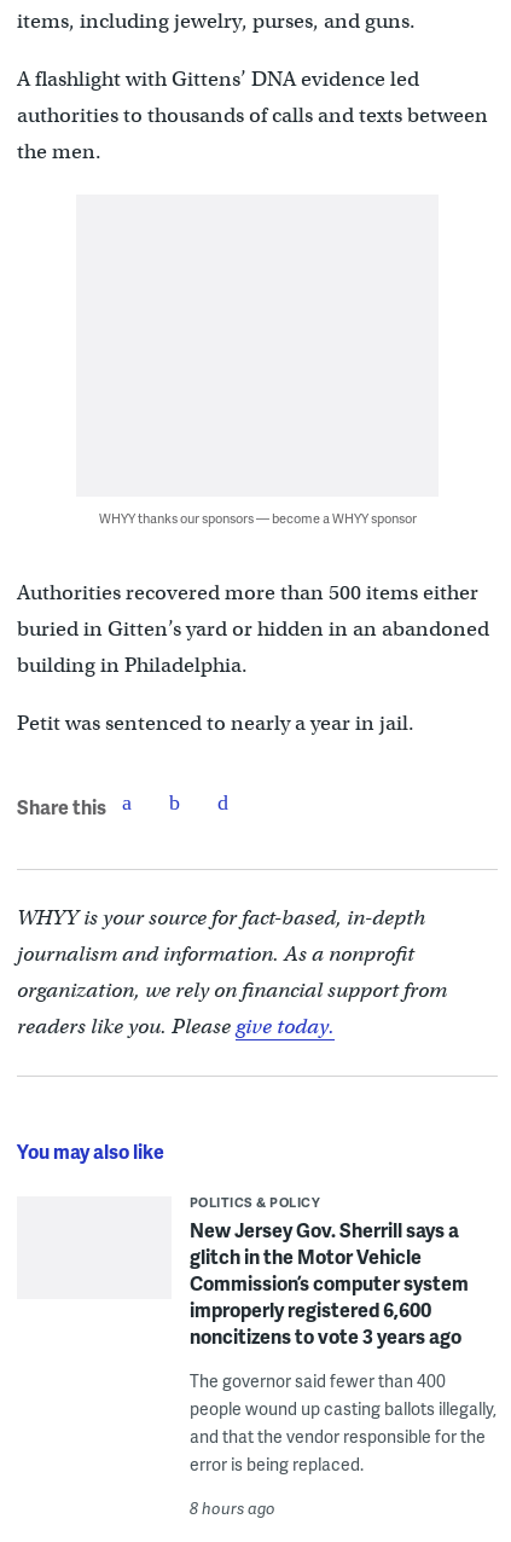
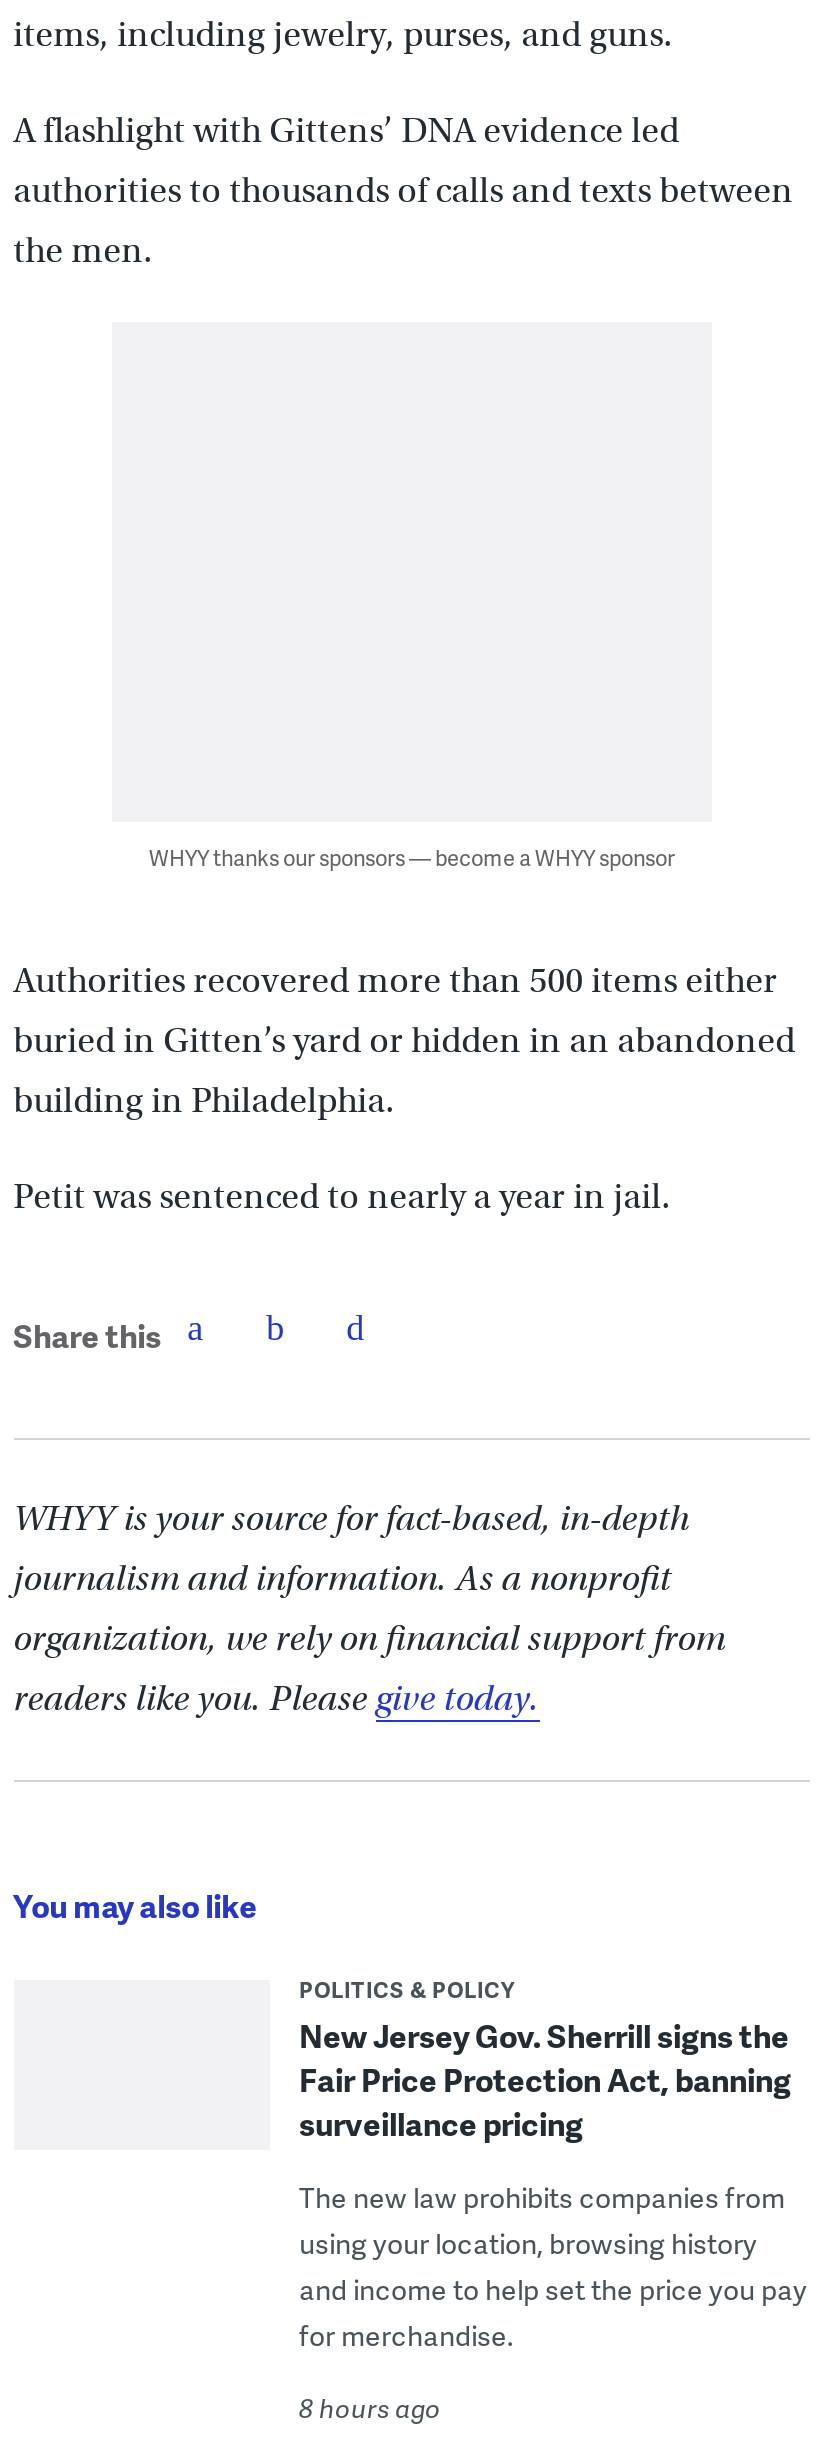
- New Jersey Gov. Sherrill says a
- glitch in the Motor Vehicle
- Commission’s computer system
- improperly registered 6,600
- noncitizens to vote 3 years ago
+ New Jersey Gov. Sherrill signs the
+ Fair Price Protection Act, banning
+ surveillance pricing

- The governor said fewer than 400
- people wound up casting ballots illegally,
- and that the vendor responsible for the
- error is being replaced.
+ The new law prohibits companies from
+ using your location, browsing history
+ and income to help set the price you pay
+ for merchandise.
